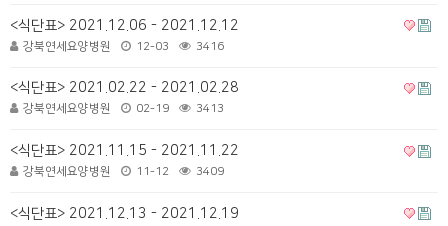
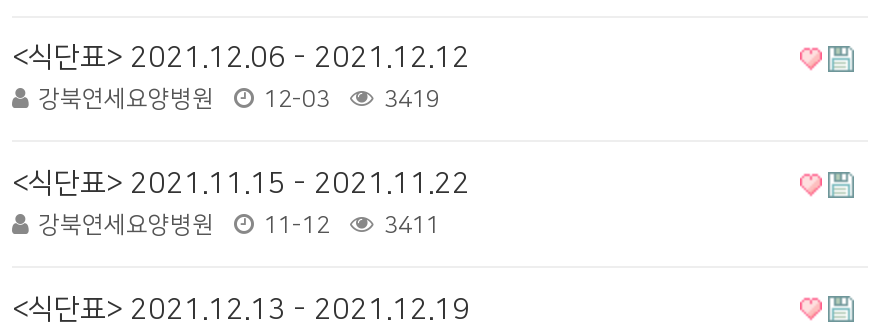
- 3416
- <식단표> 2021.02.22 - 2021.02.28
- 강북연세요양병원
- 02-19
- 3413
+ 3419

- 3409
+ 3411
